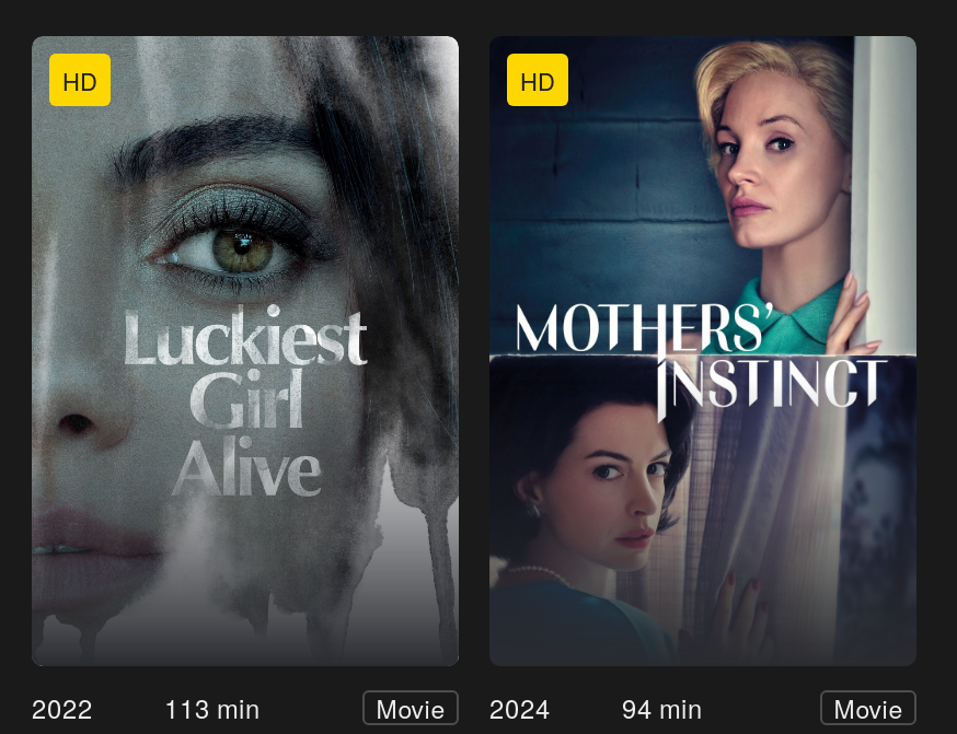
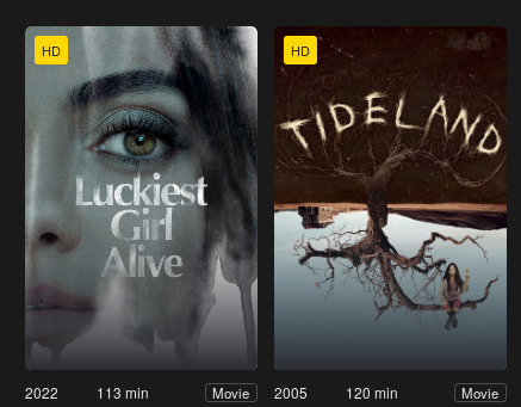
- [image]
- 2024
+ [image]
+ 2005

- 94 min
+ 120 min
